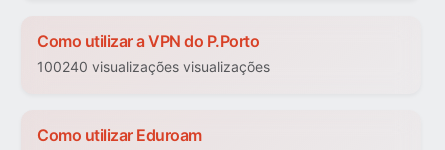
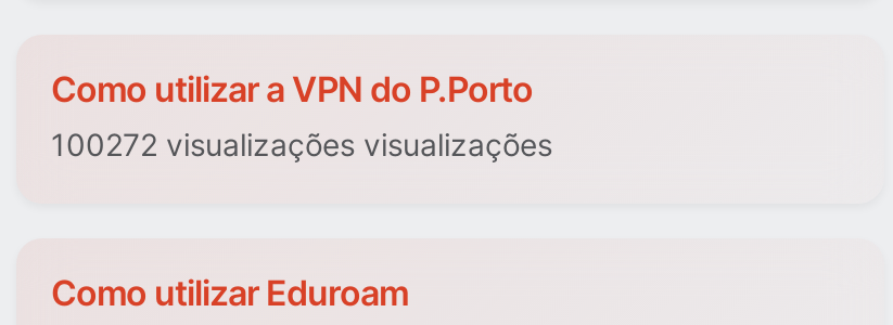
- 100240 visualizações visualizações
+ 100272 visualizações visualizações
